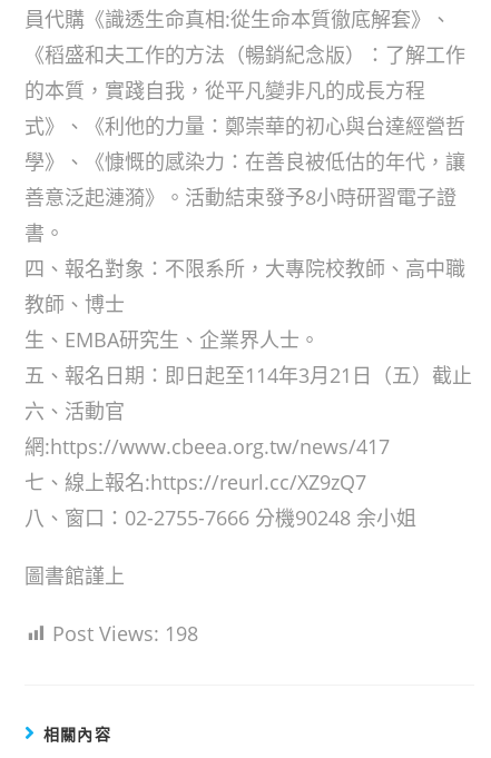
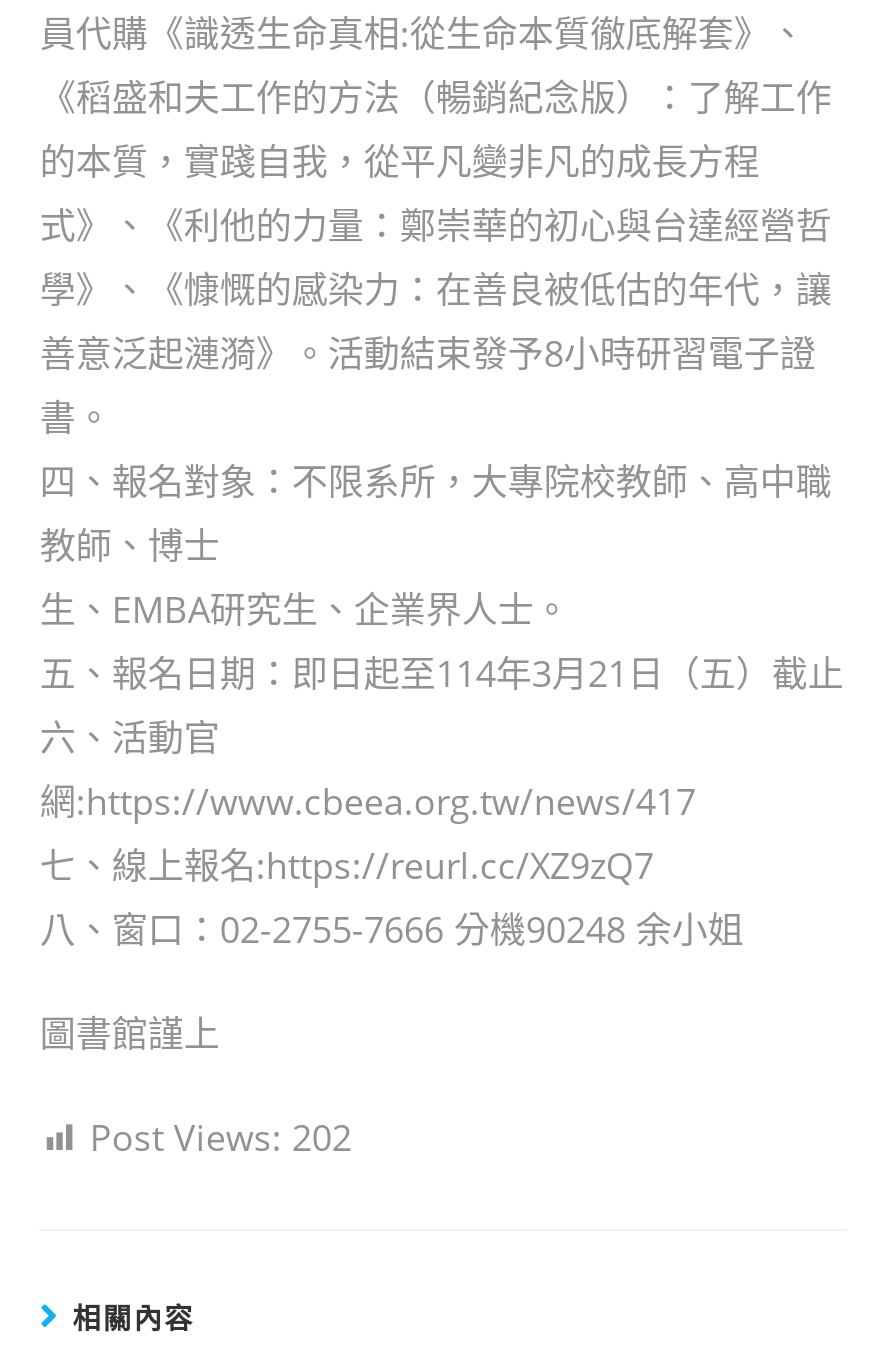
- Post Views: 198
+ Post Views: 202
